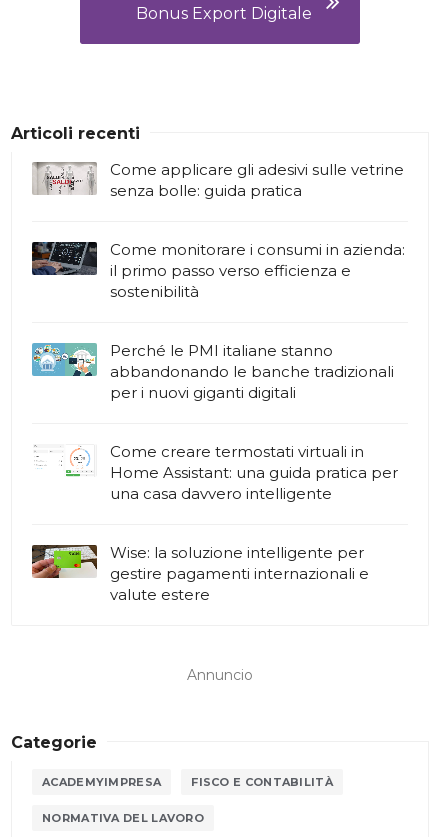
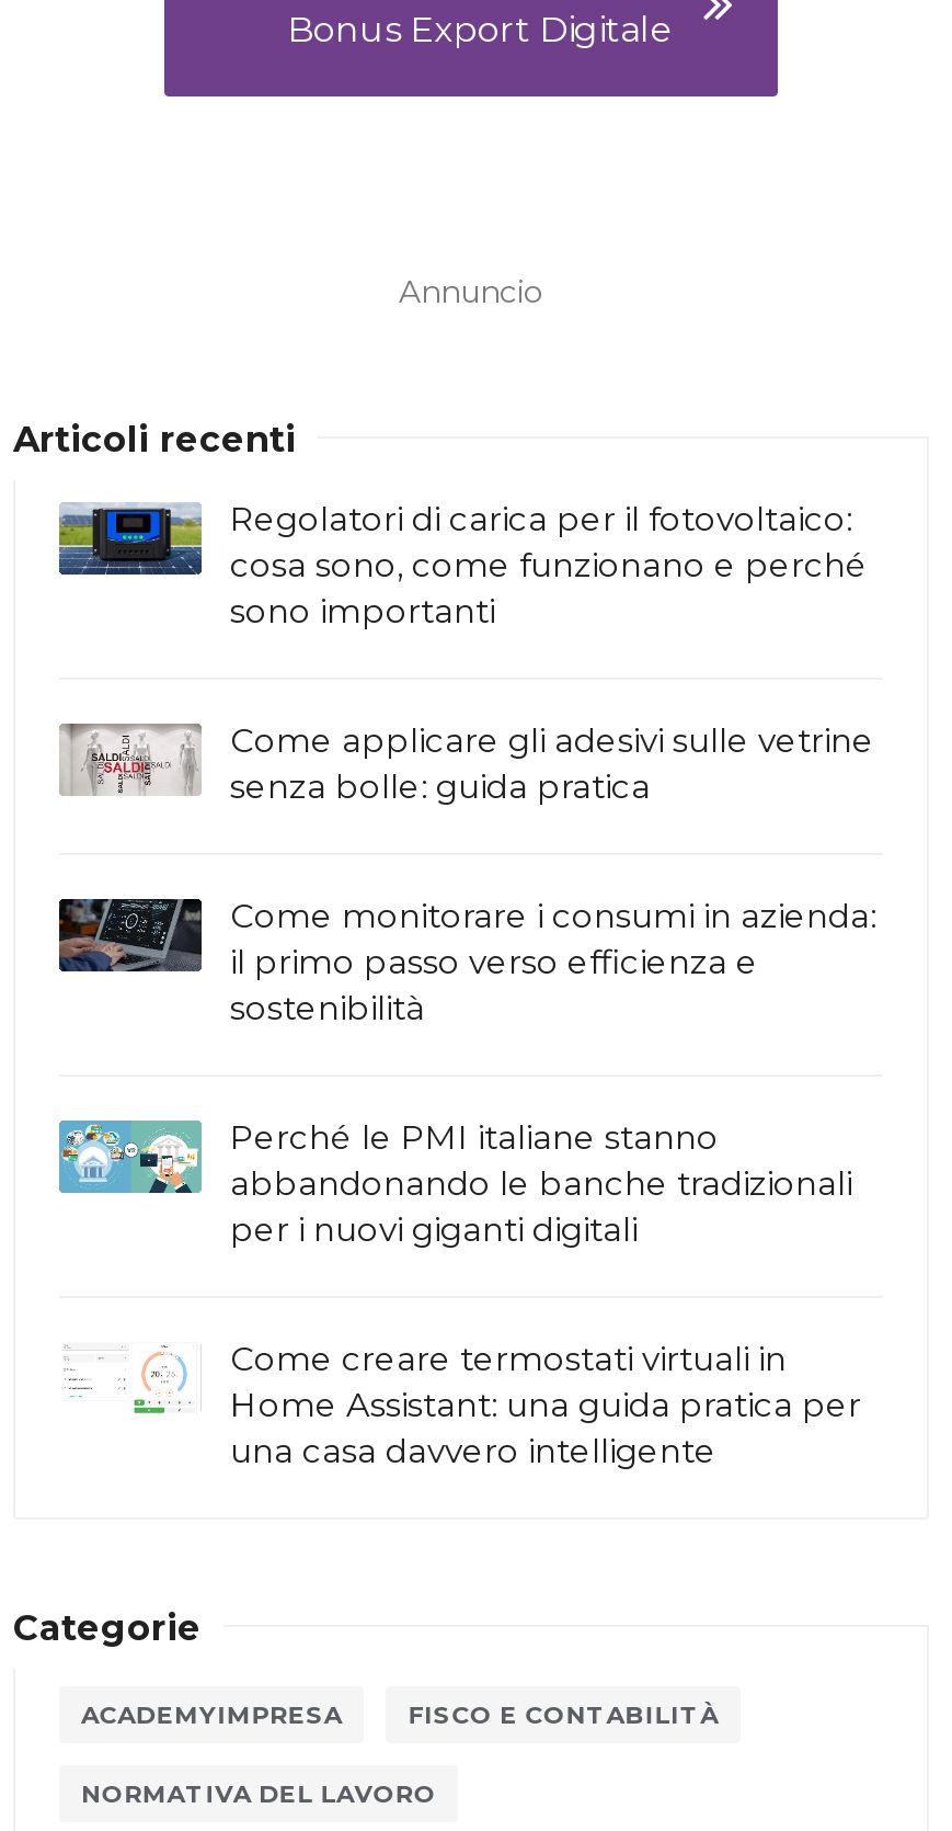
moved down: Articoli recenti

+ [image]
+ Regolatori di carica per il fotovoltaico:
+ cosa sono, come funzionano e perché
+ sono importanti

moved down: [image] | Come applicare gli adesivi sulle vetrine | senza bolle: guida pratica | ... | Home Assistant: una guida pratica per | una casa davvero intelligente

- [image]
- Wise: la soluzione intelligente per
- gestire pagamenti internazionali e
- valute estere

moved up: Annuncio
